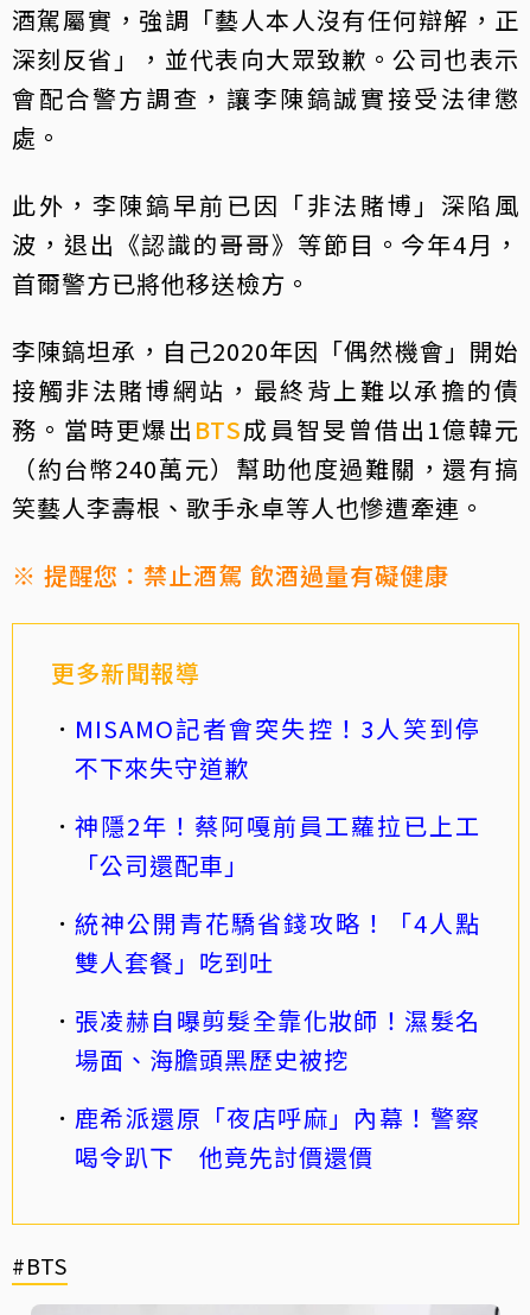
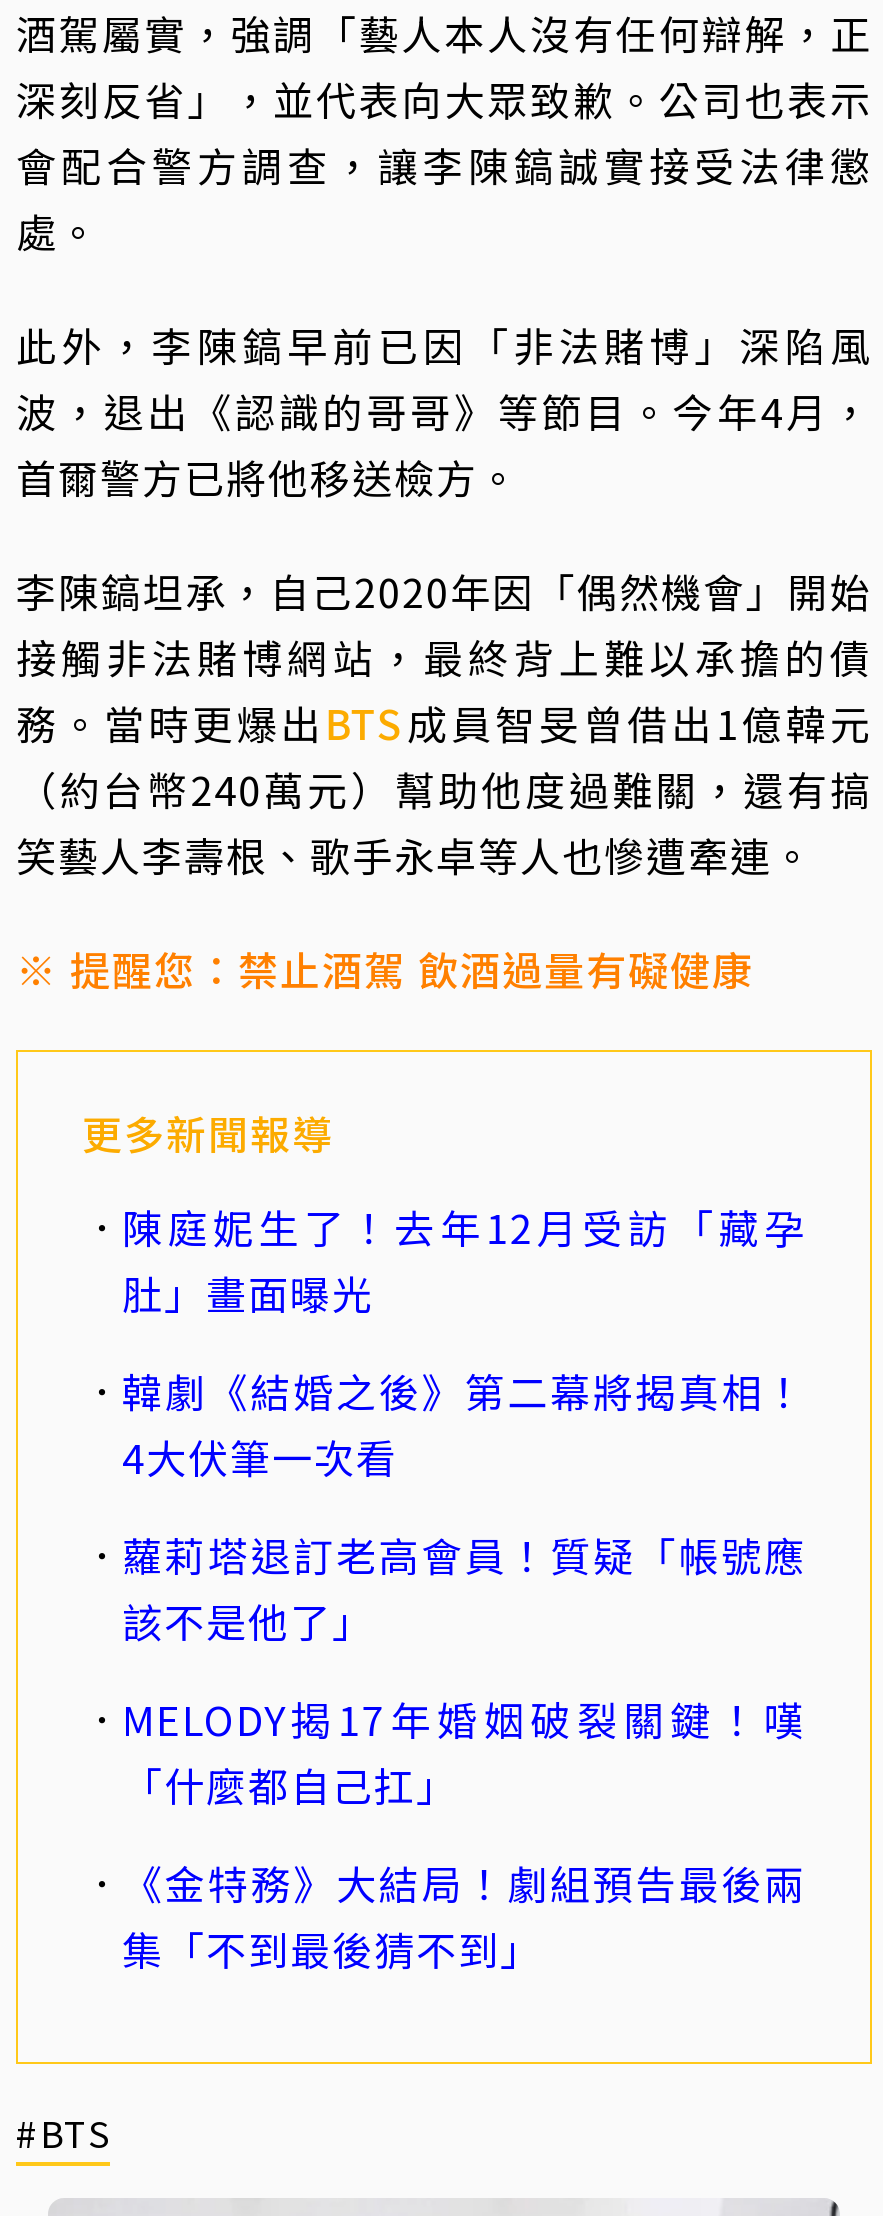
- MISAMO記者會突失控！3人笑到停
- 不下來失守道歉
+ 陳庭妮生了！去年12月受訪「藏孕
+ 肚」畫面曝光

- 神隱2年！蔡阿嘎前員工蘿拉已上工
- 「公司還配車」
+ 韓劇《結婚之後》第二幕將揭真相！
+ 4大伏筆一次看

- 統神公開青花驕省錢攻略！「4人點
- 雙人套餐」吃到吐
+ 蘿莉塔退訂老高會員！質疑「帳號應
+ 該不是他了」

- 張凌赫自曝剪髮全靠化妝師！濕髮名
- 場面、海膽頭黑歷史被挖
+ MELODY揭17年婚姻破裂關鍵！嘆
+ 「什麼都自己扛」

- 鹿希派還原「夜店呼麻」內幕！警察
- 喝令趴下 他竟先討價還價
+ 《金特務》大結局！劇組預告最後兩
+ 集「不到最後猜不到」
